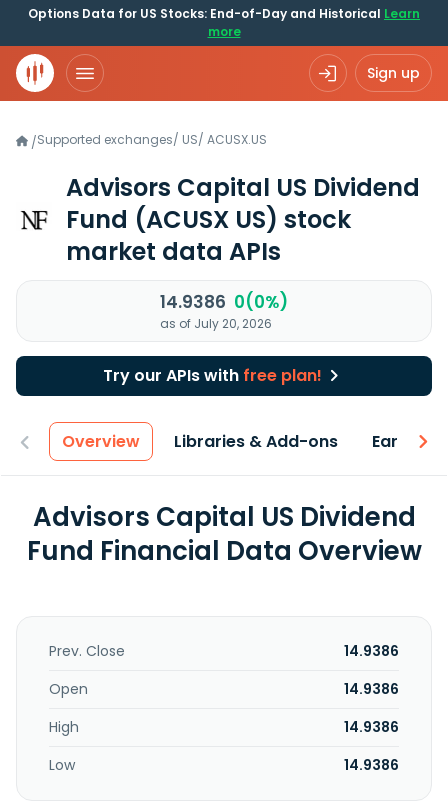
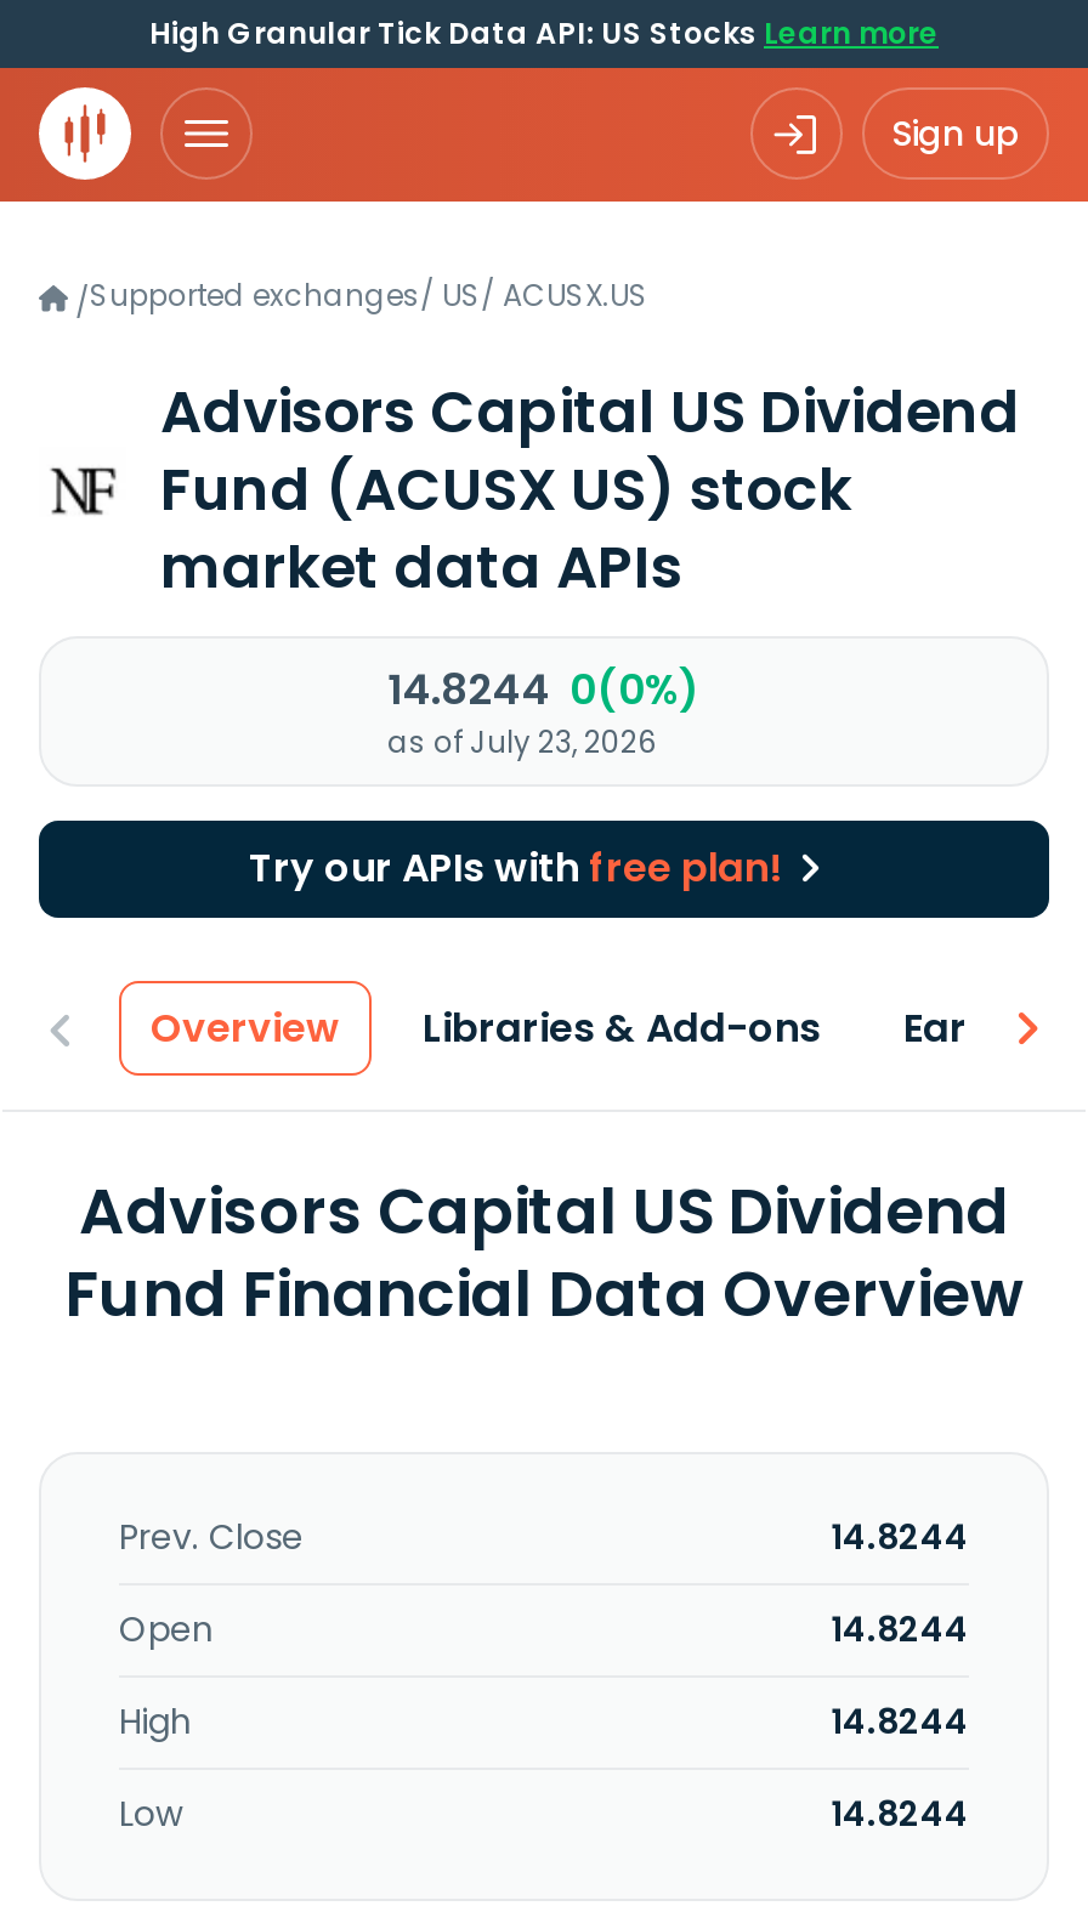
- Options Data for US Stocks: End-of-Day and Historical Learn
- more
+ High Granular Tick Data API: US Stocks Learn more

- 14.9386 0(0%)
+ 14.8244 0(0%)

- as of July 20, 2026
+ as of July 23, 2026

- 14.9386
+ 14.8244

- 14.9386
+ 14.8244

- 14.9386
+ 14.8244

- 14.9386
+ 14.8244
